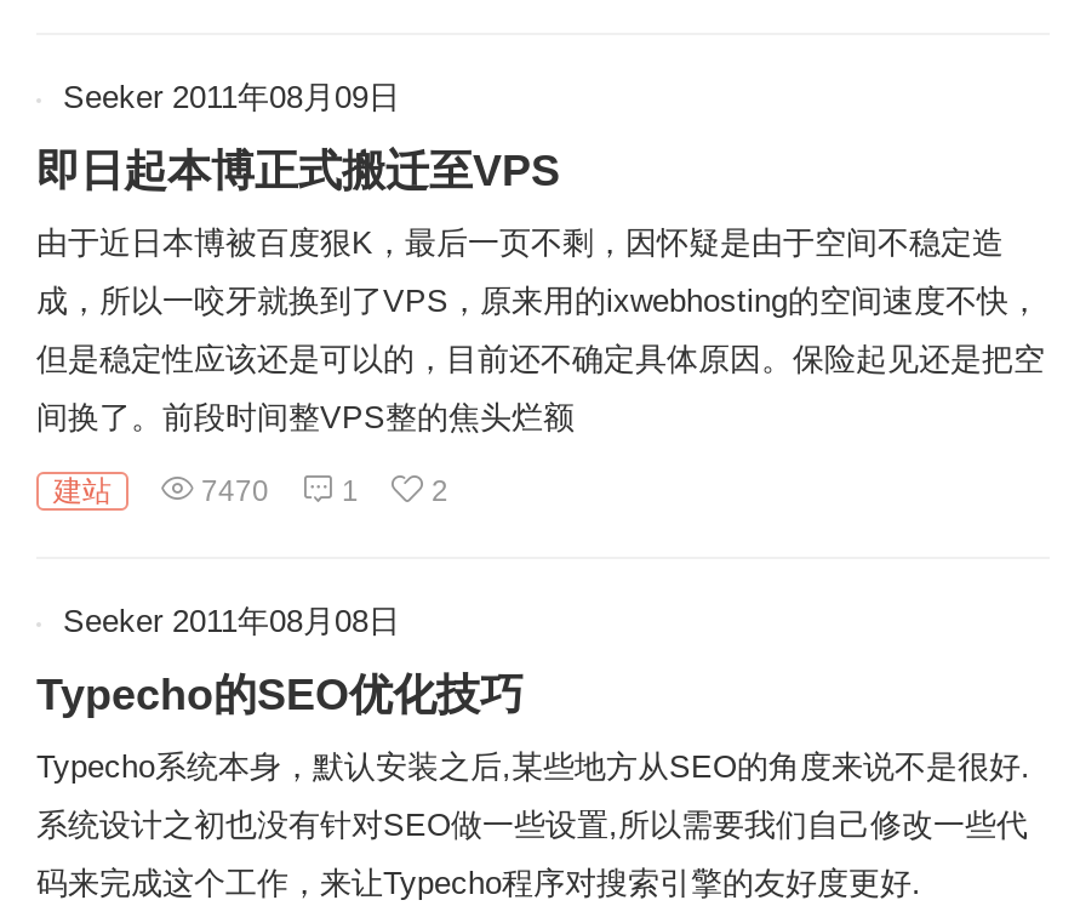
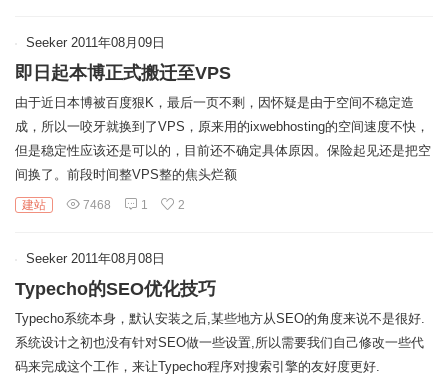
- 7470 1 2
+ 7468 1 2
